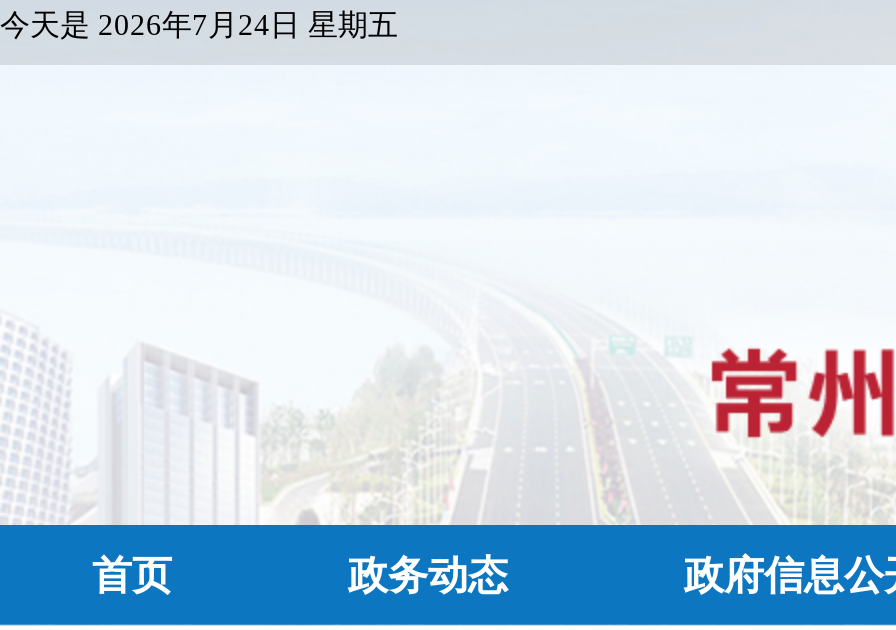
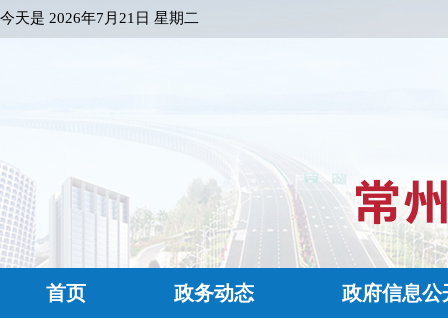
- 今天是2026年7月24日 星期五
+ 今天是2026年7月21日 星期二
